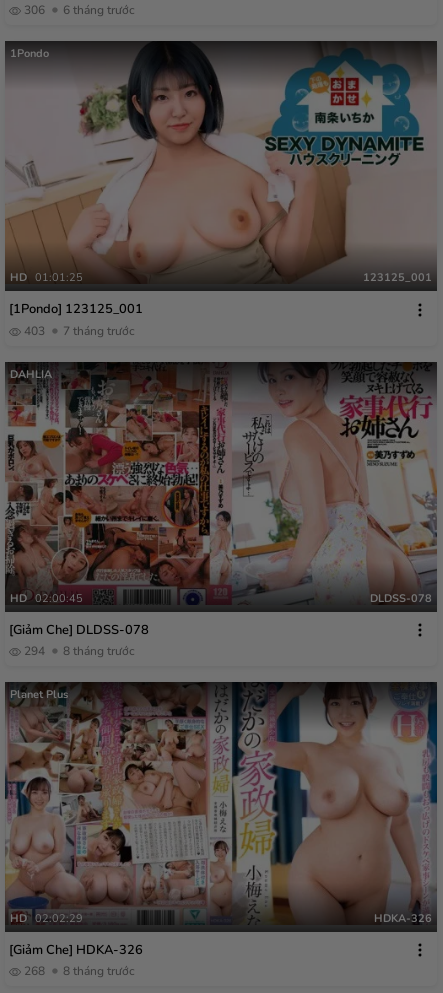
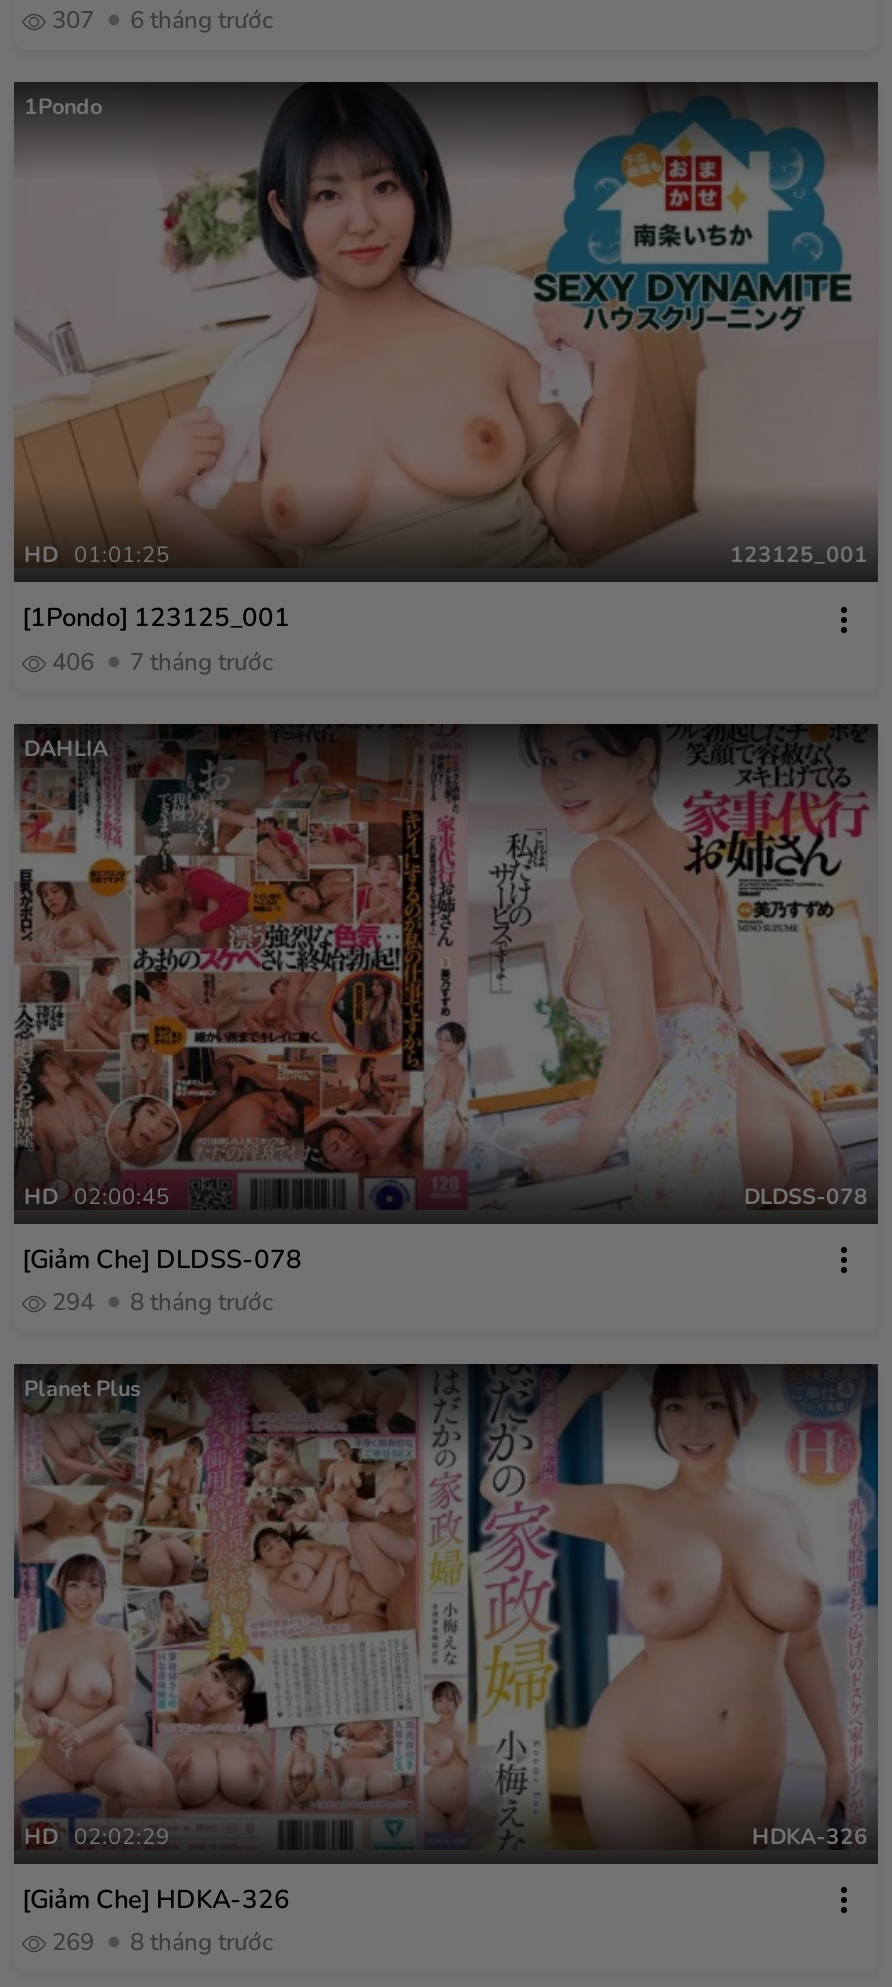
- 306 6 tháng trước
+ 307 6 tháng trước

- 403 7 tháng trước
+ 406 7 tháng trước

- 268 8 tháng trước
+ 269 8 tháng trước
